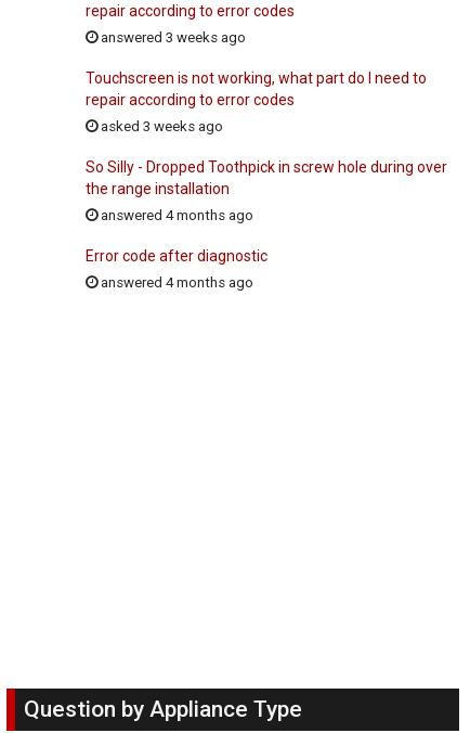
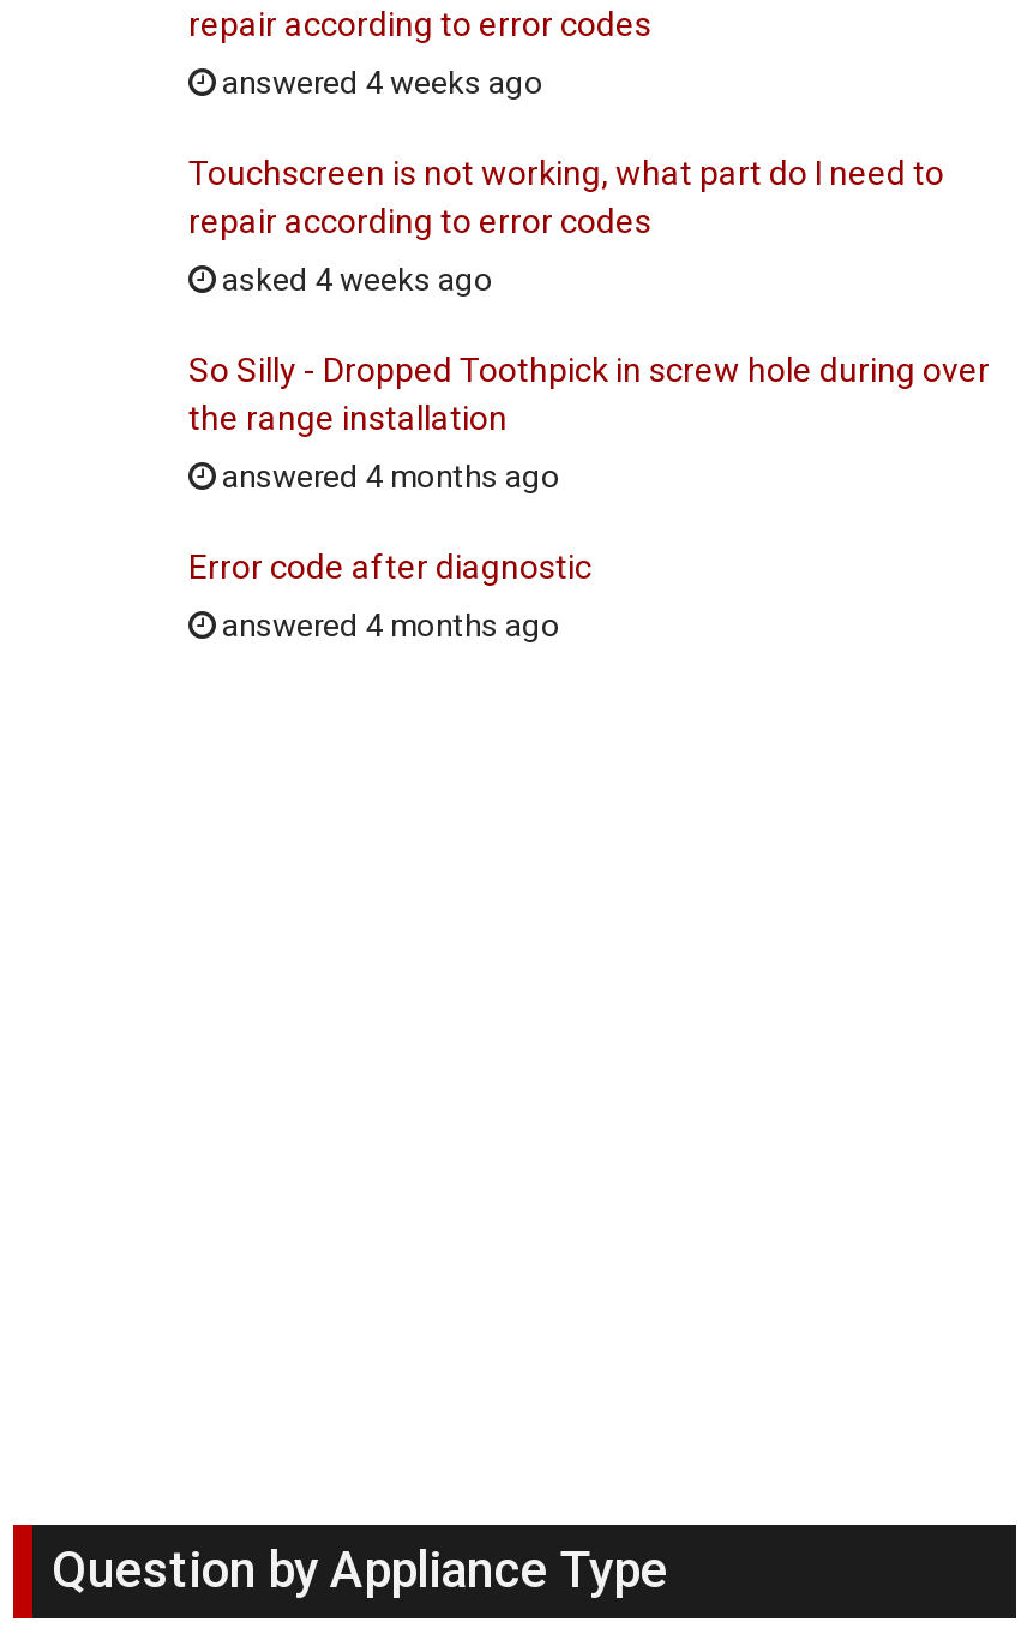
- answered 3 weeks ago
+ answered 4 weeks ago

- asked 3 weeks ago
+ asked 4 weeks ago
